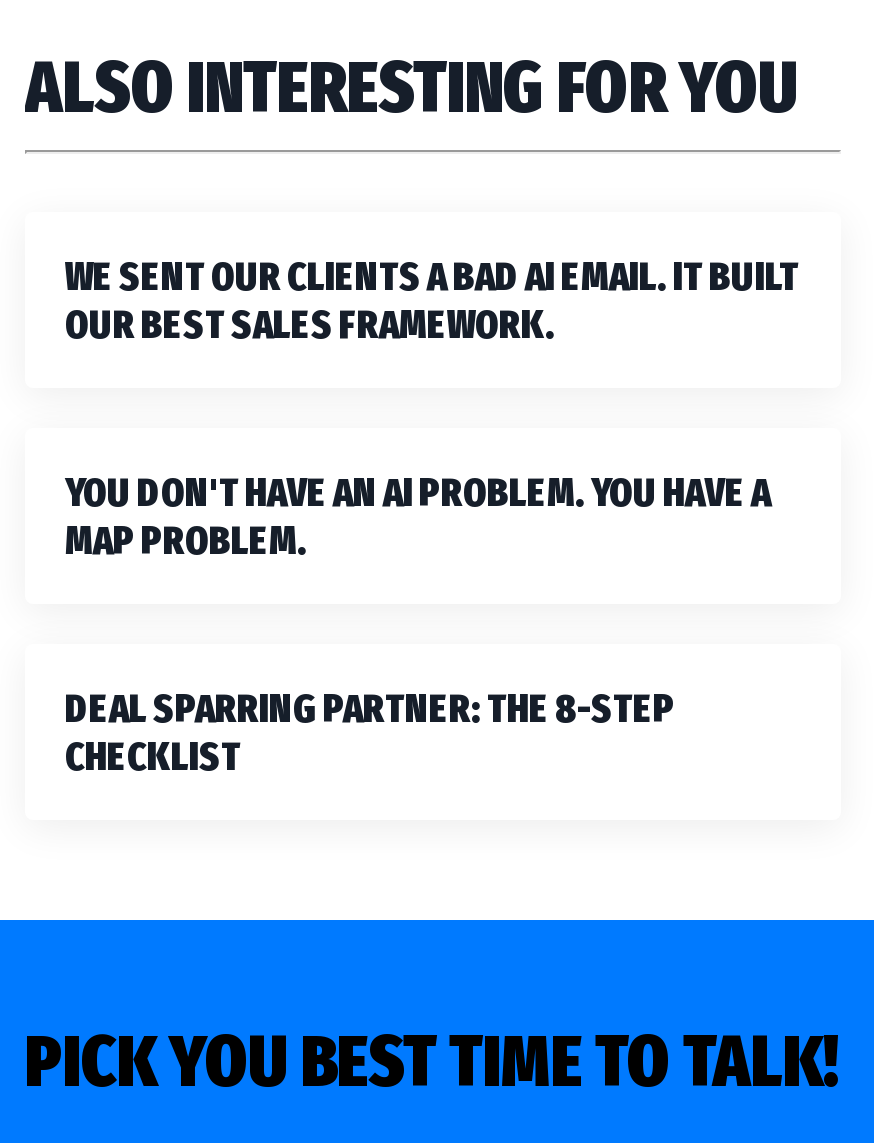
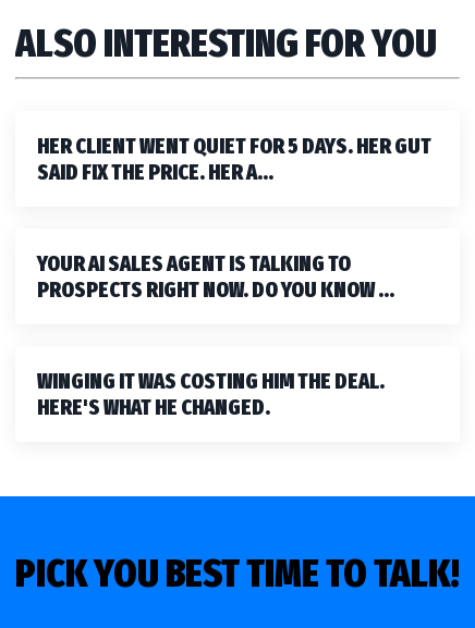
- WE SENT OUR CLIENTS A BAD AI EMAIL. IT BUILT
- OUR BEST SALES FRAMEWORK.
+ HER CLIENT WENT QUIET FOR 5 DAYS. HER GUT
+ SAID FIX THE PRICE. HER A...

- YOU DON'T HAVE AN AI PROBLEM. YOU HAVE A
- MAP PROBLEM.
+ YOUR AI SALES AGENT IS TALKING TO
+ PROSPECTS RIGHT NOW. DO YOU KNOW ...

- DEAL SPARRING PARTNER: THE 8-STEP
- CHECKLIST
+ WINGING IT WAS COSTING HIM THE DEAL.
+ HERE'S WHAT HE CHANGED.
